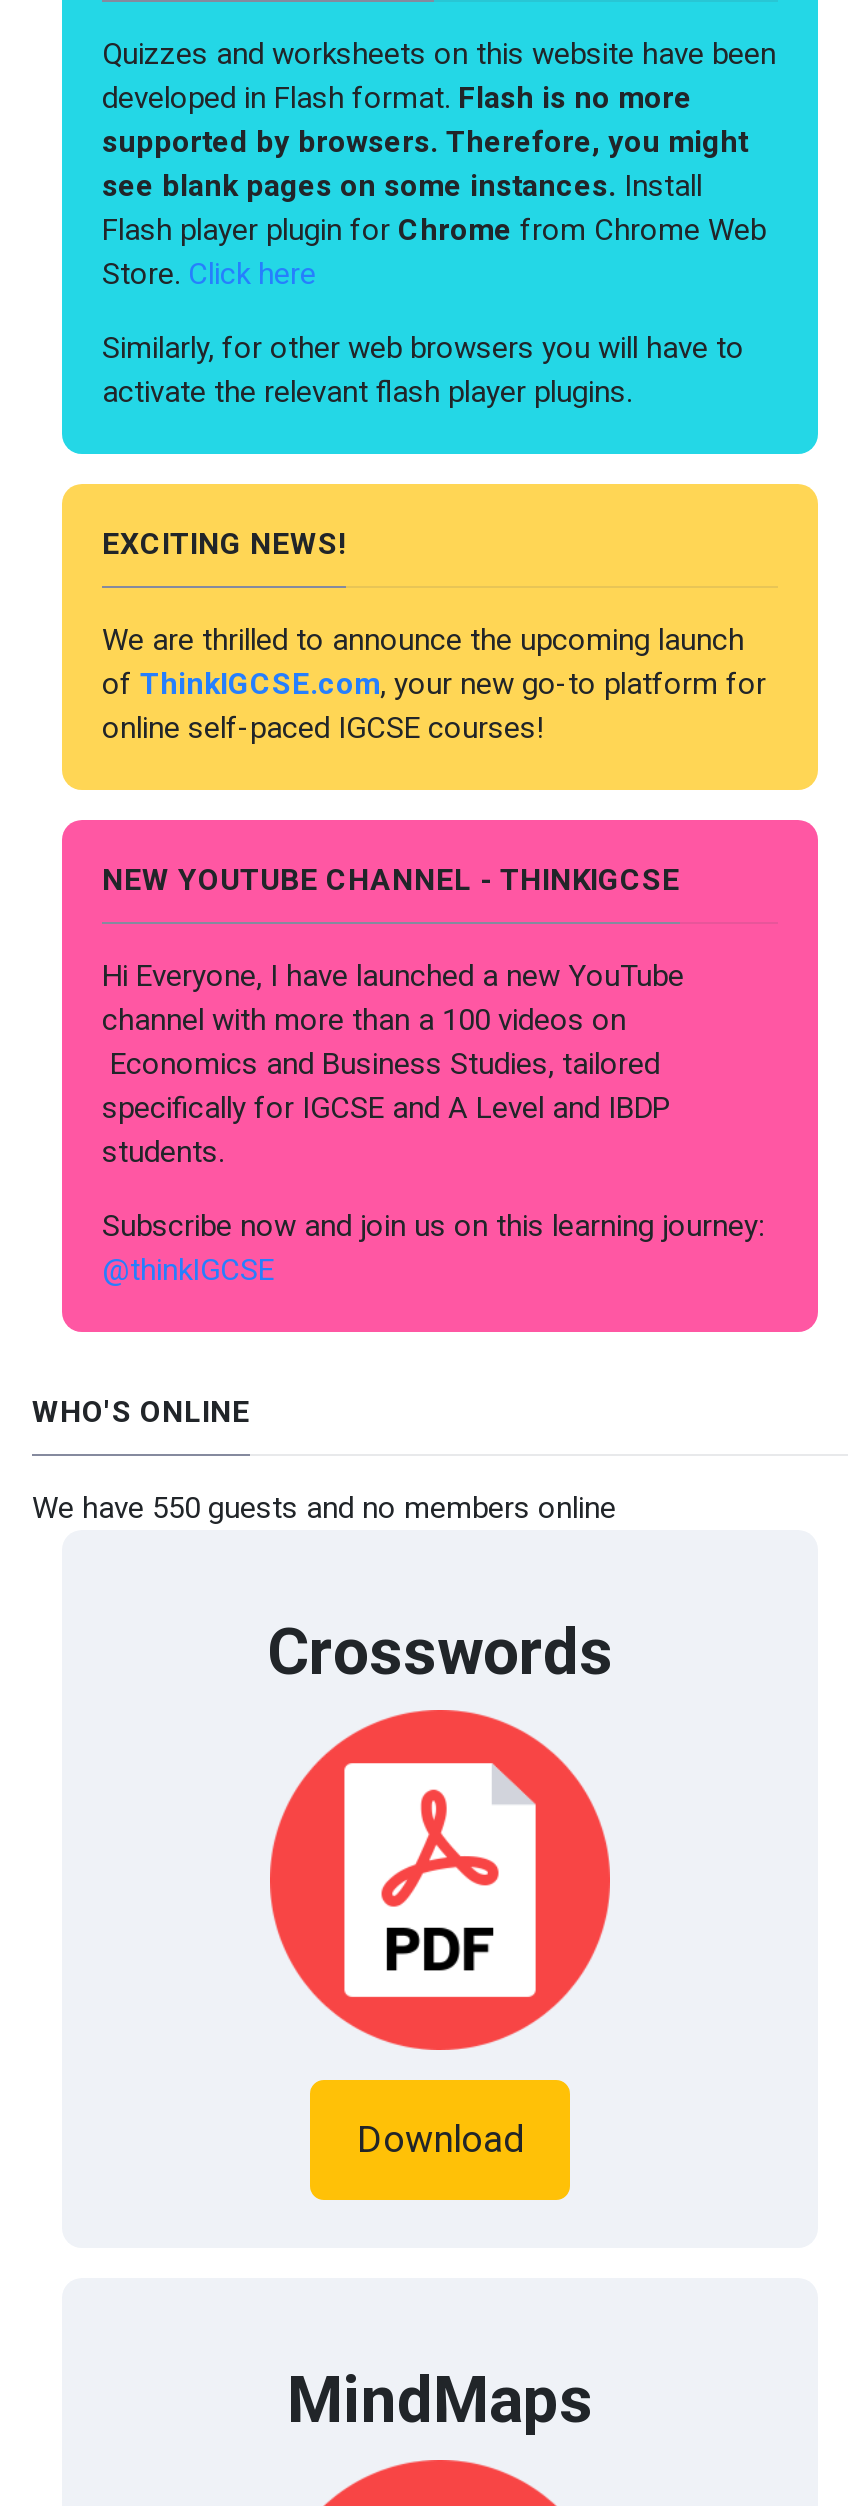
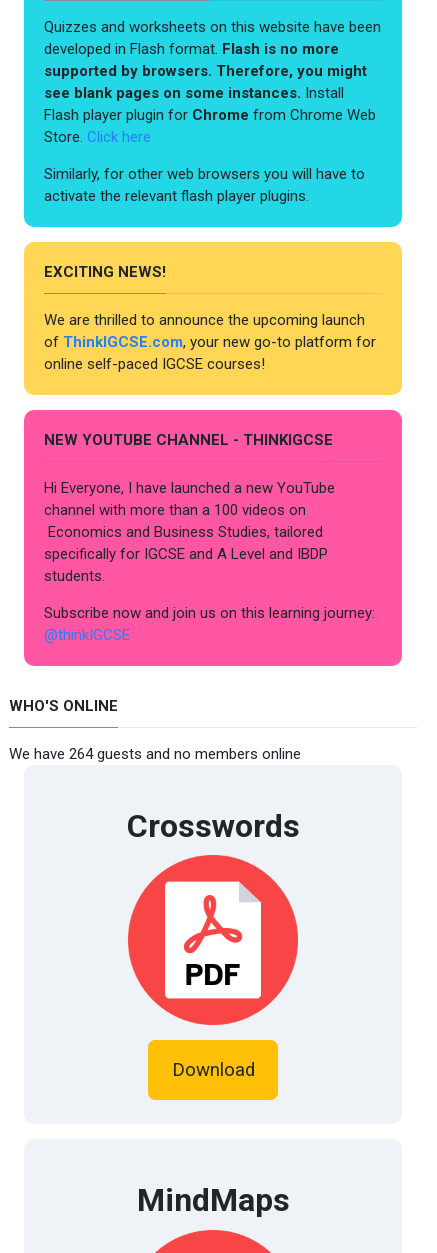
- We have 550 guests and no members online
+ We have 264 guests and no members online
